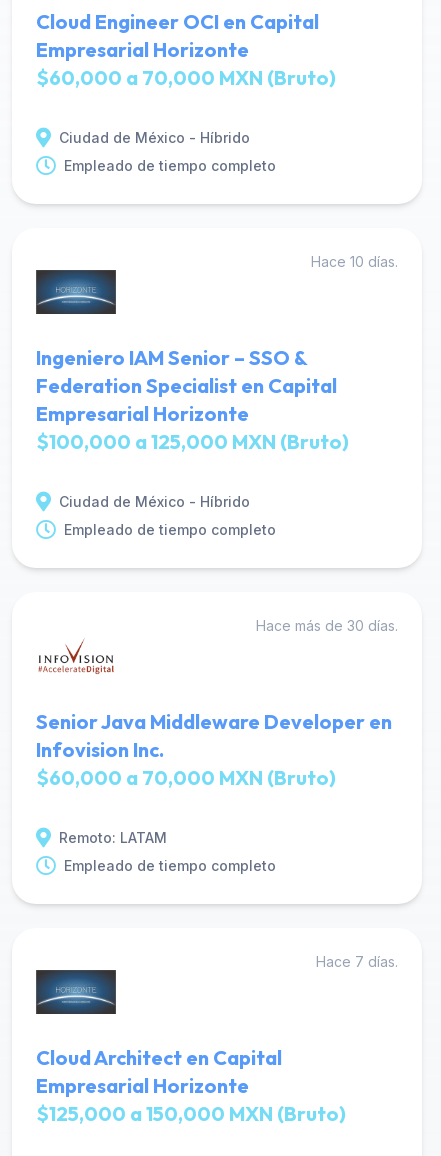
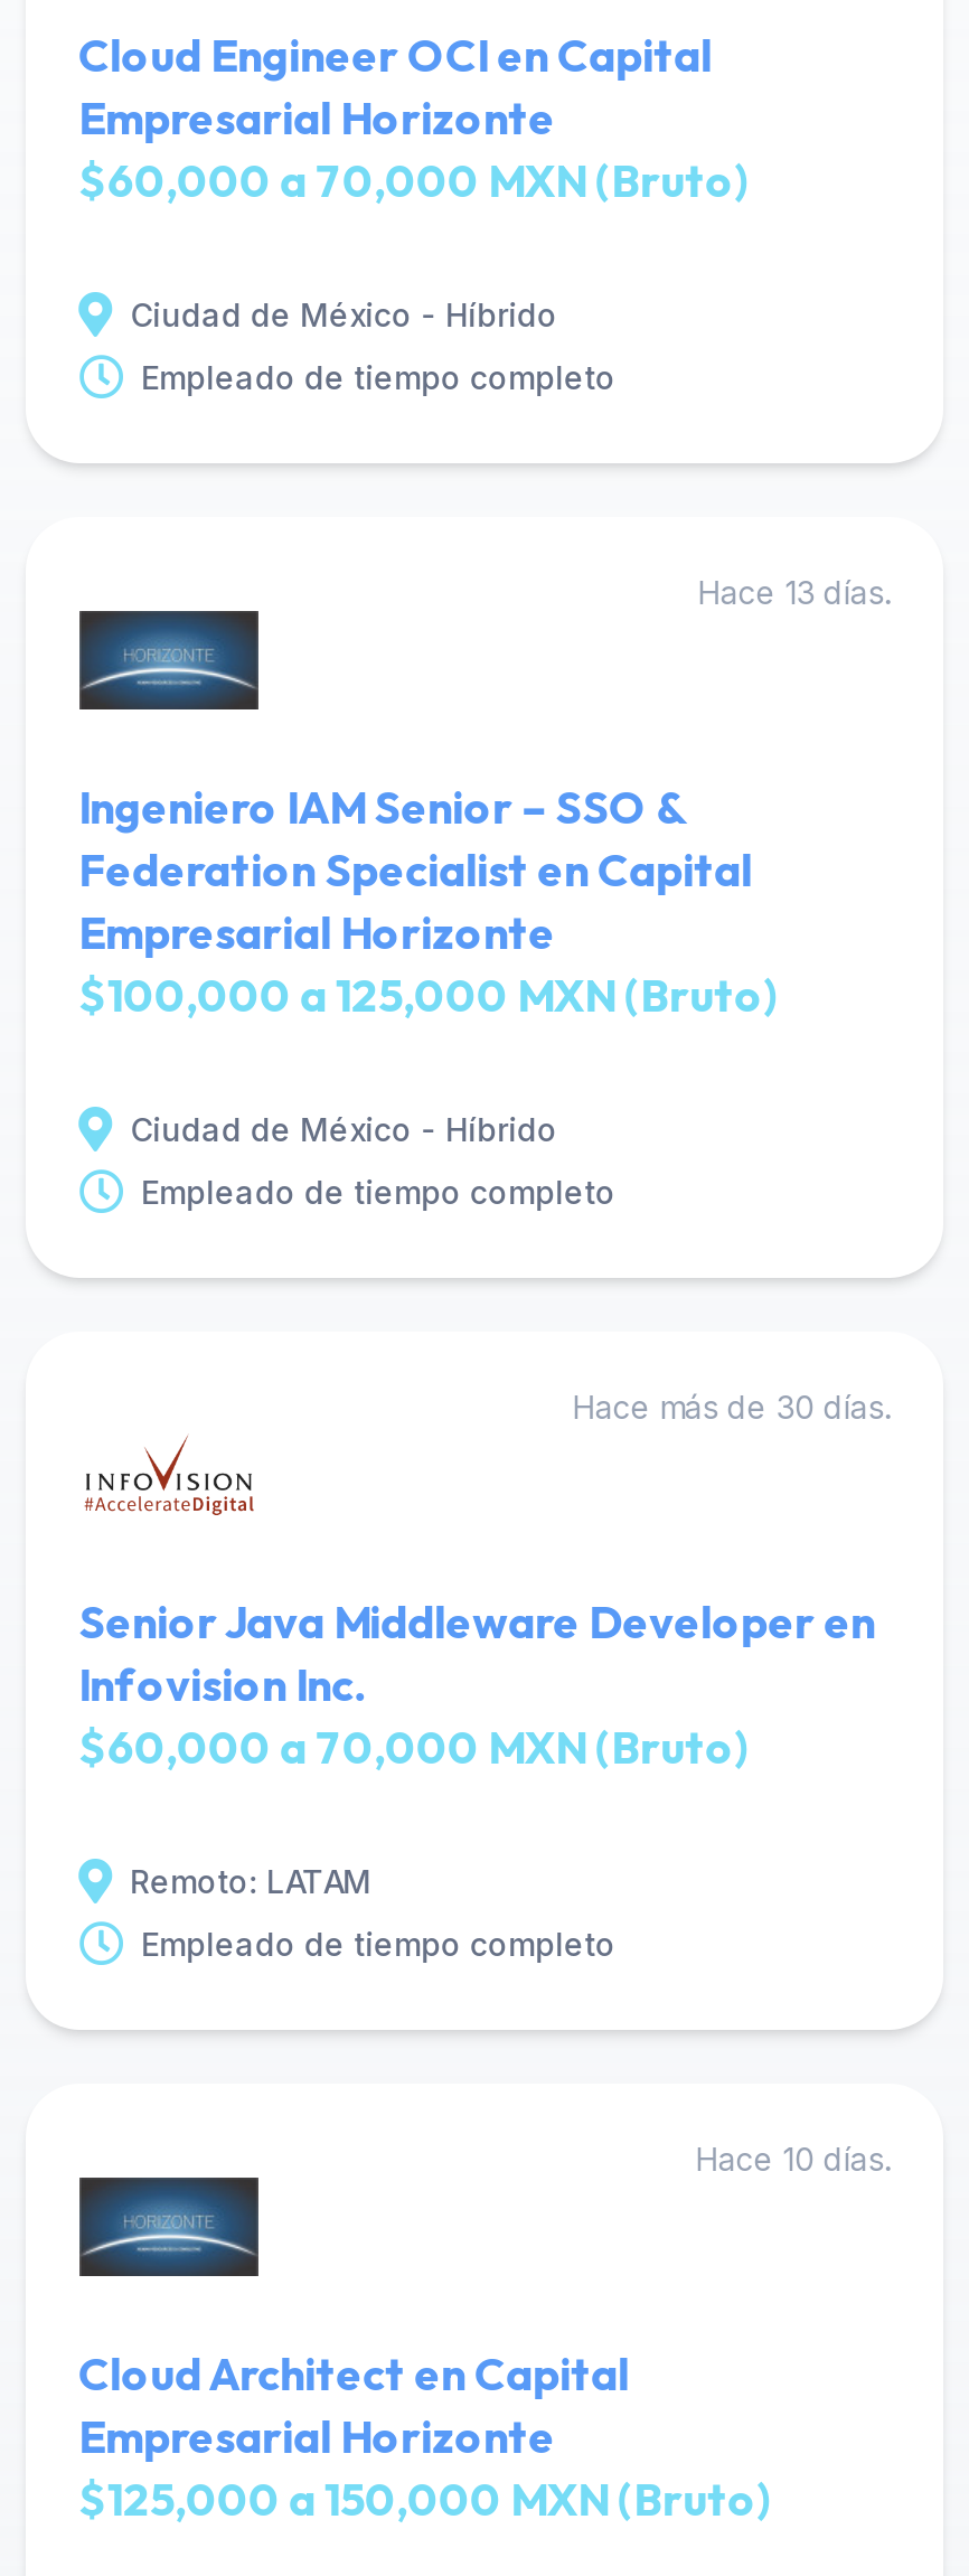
- Hace 10 días.
+ Hace 13 días.

- Hace 7 días.
+ Hace 10 días.
